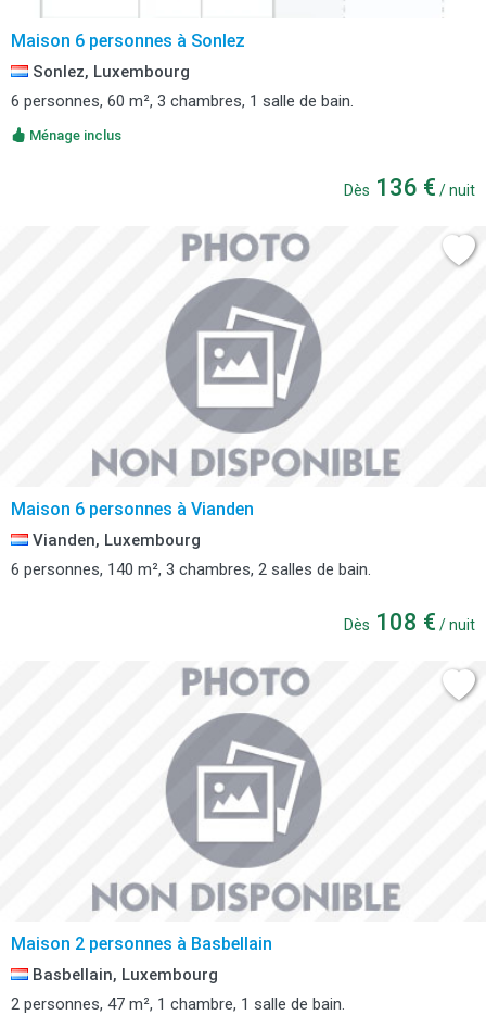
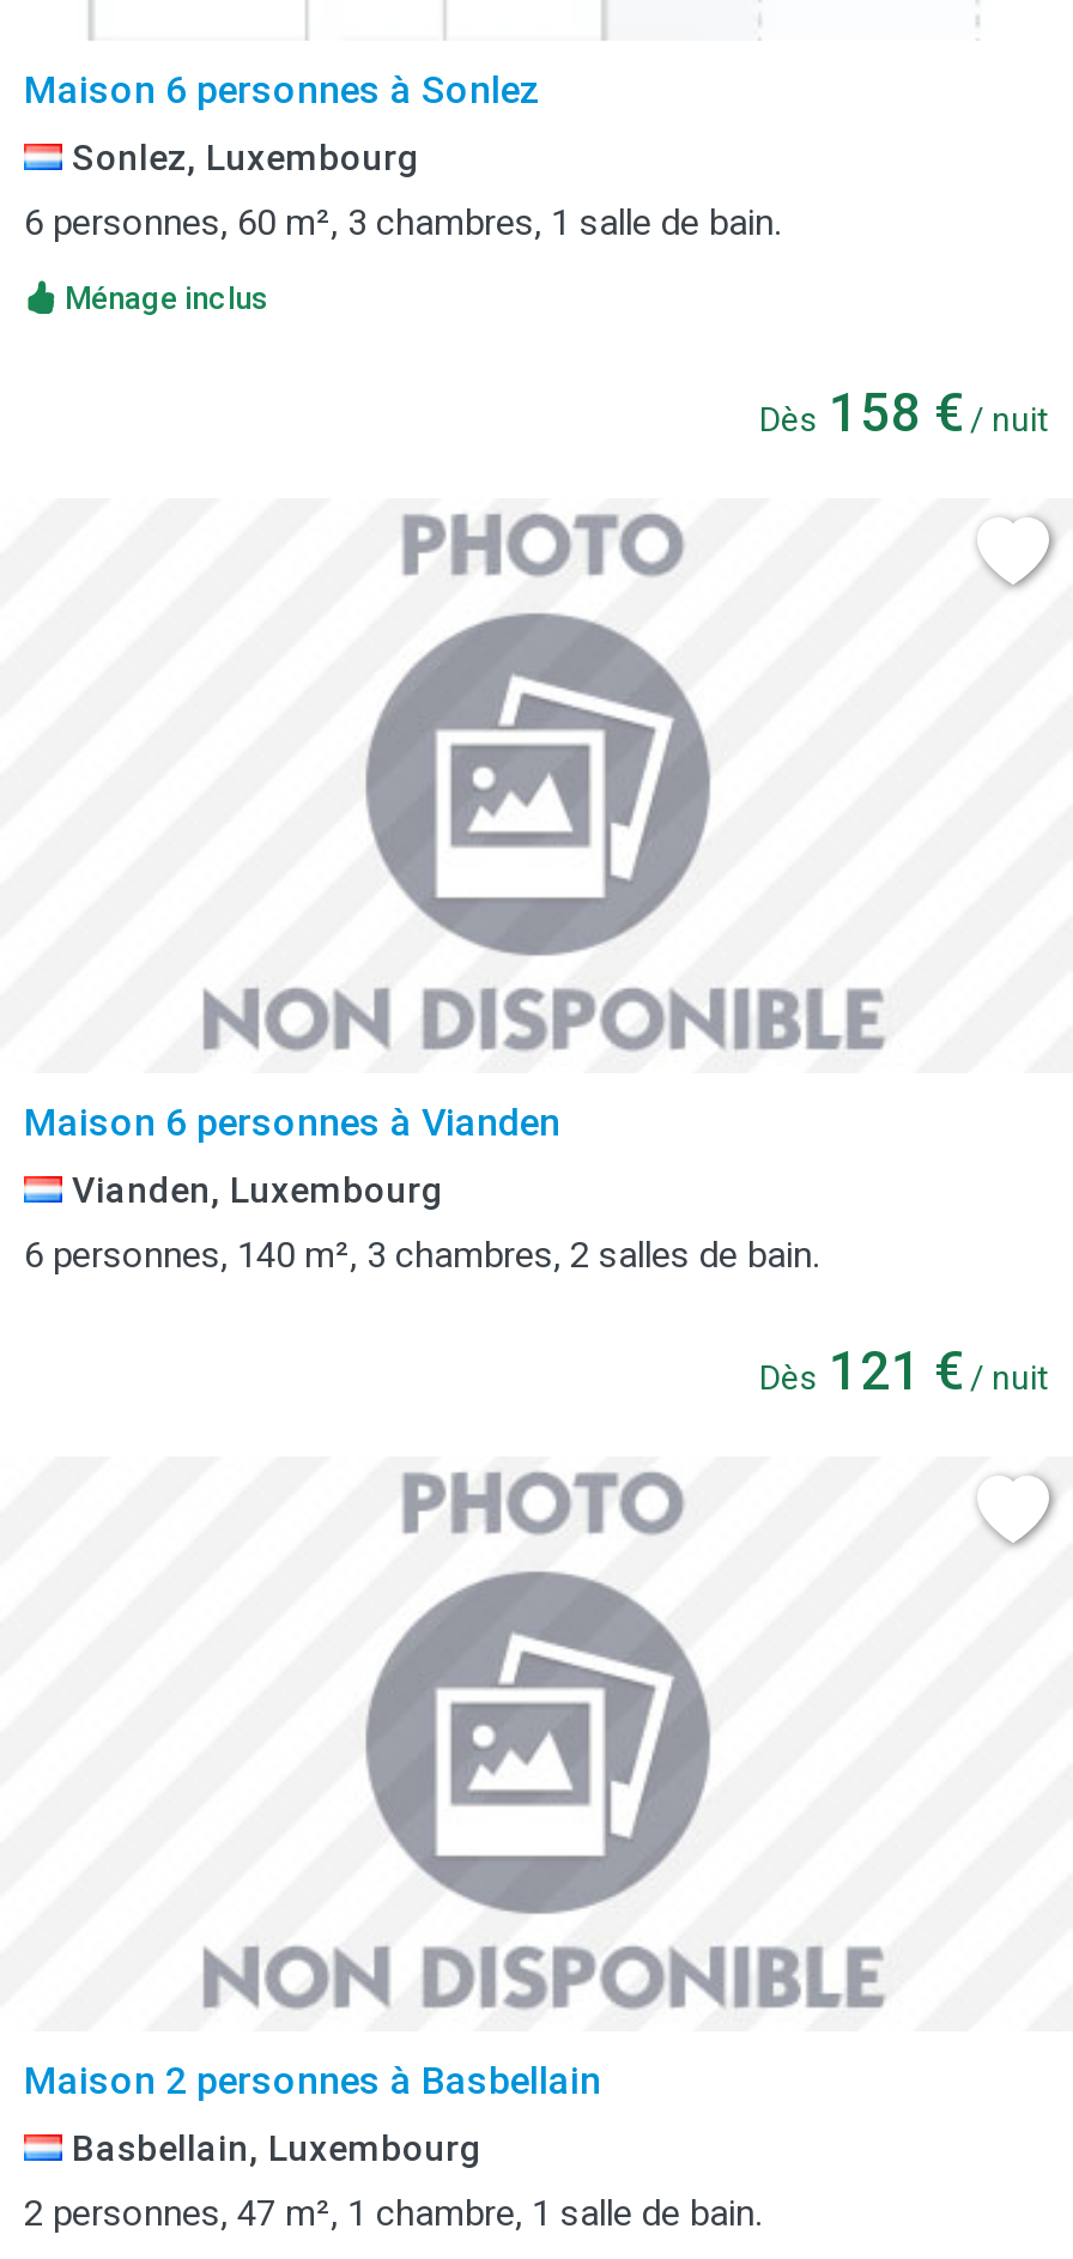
- Dès 136 €/ nuit
+ Dès 158 €/ nuit

- Dès 108 €/ nuit
+ Dès 121 €/ nuit
